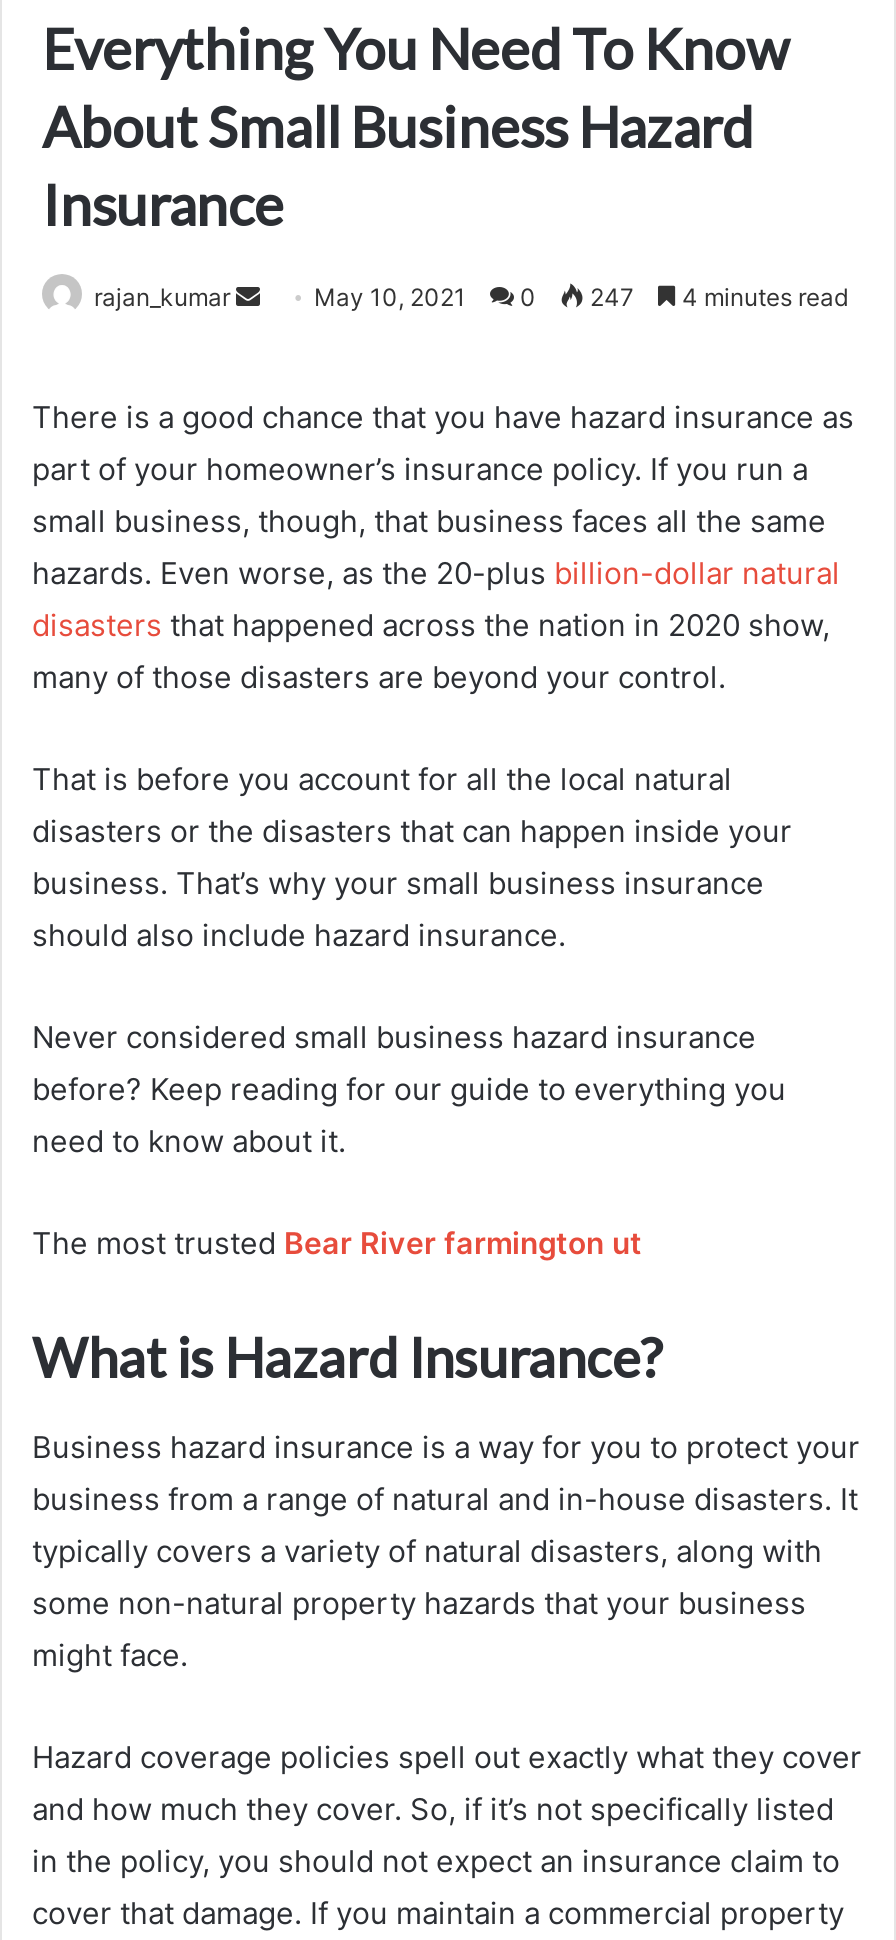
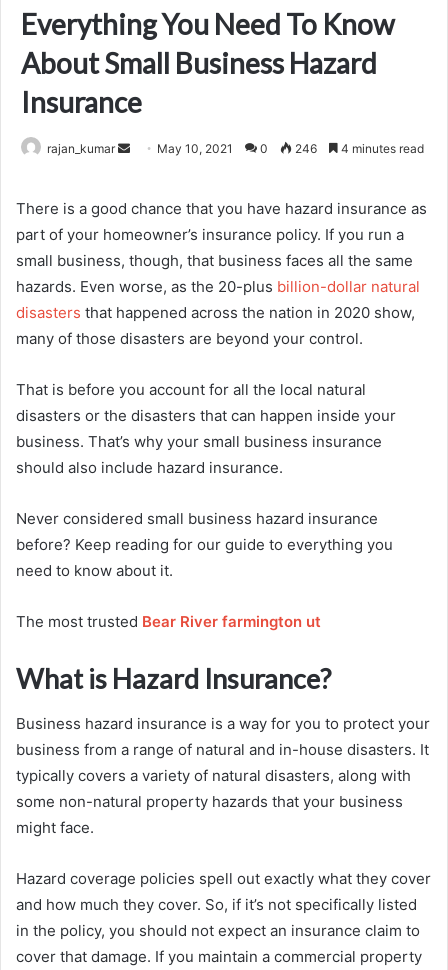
- 247
+ 246
